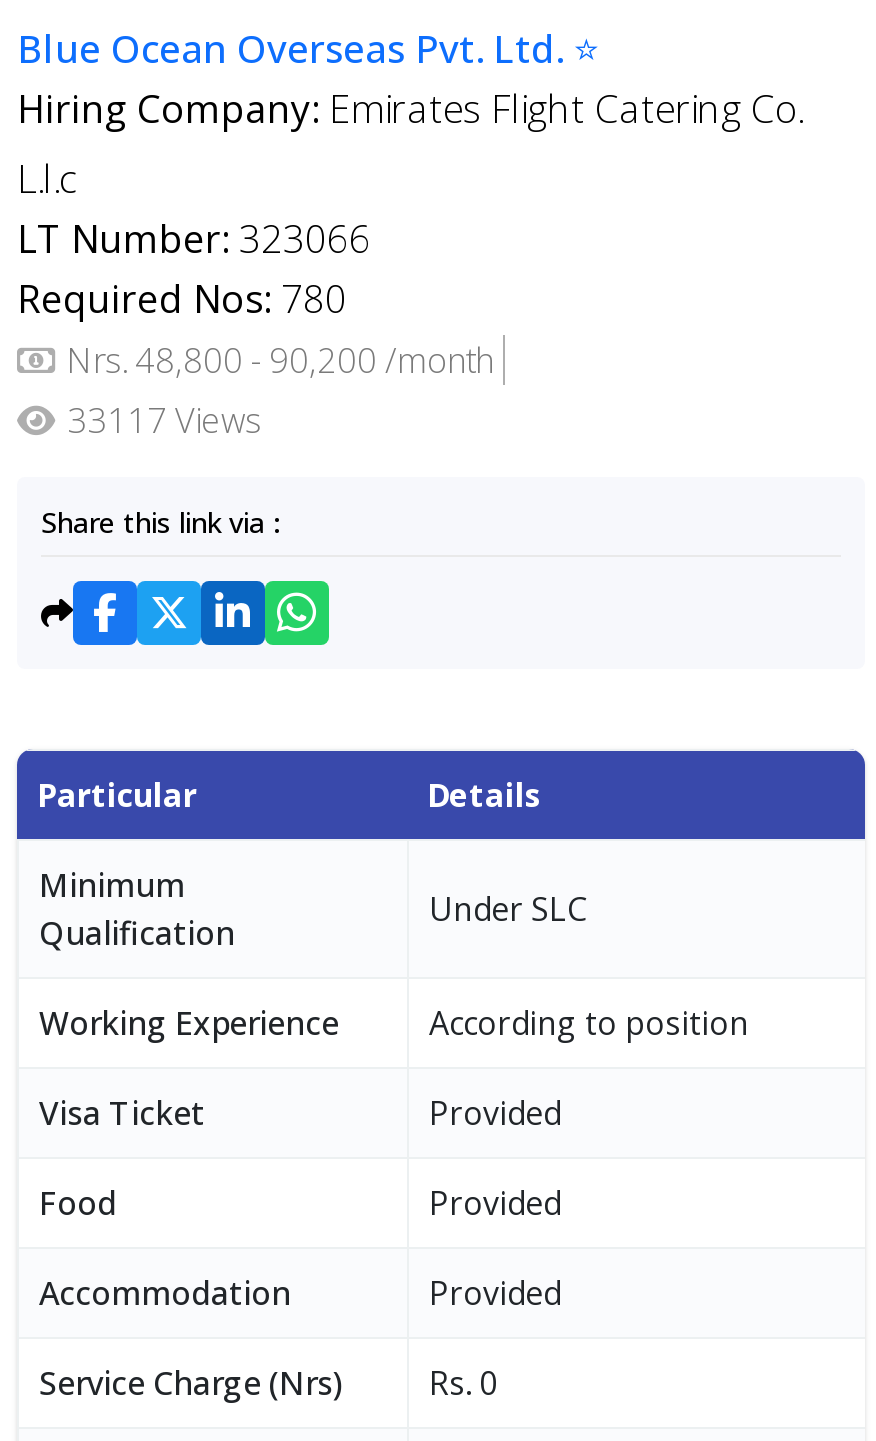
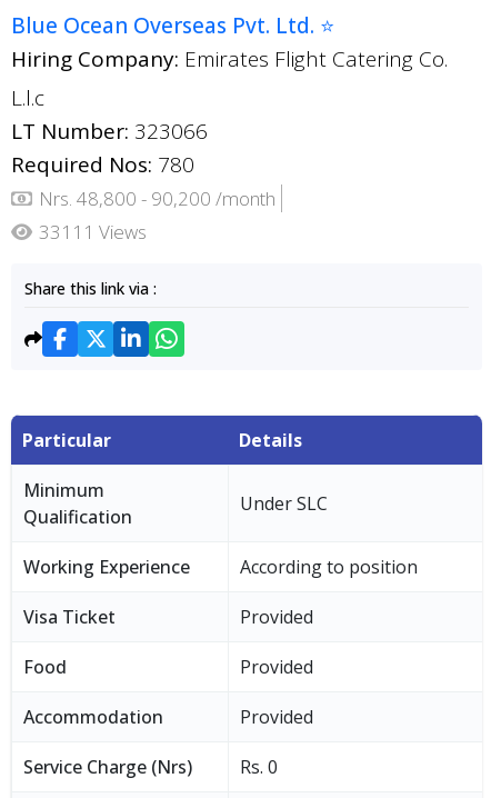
- 33117 Views
+ 33111 Views
